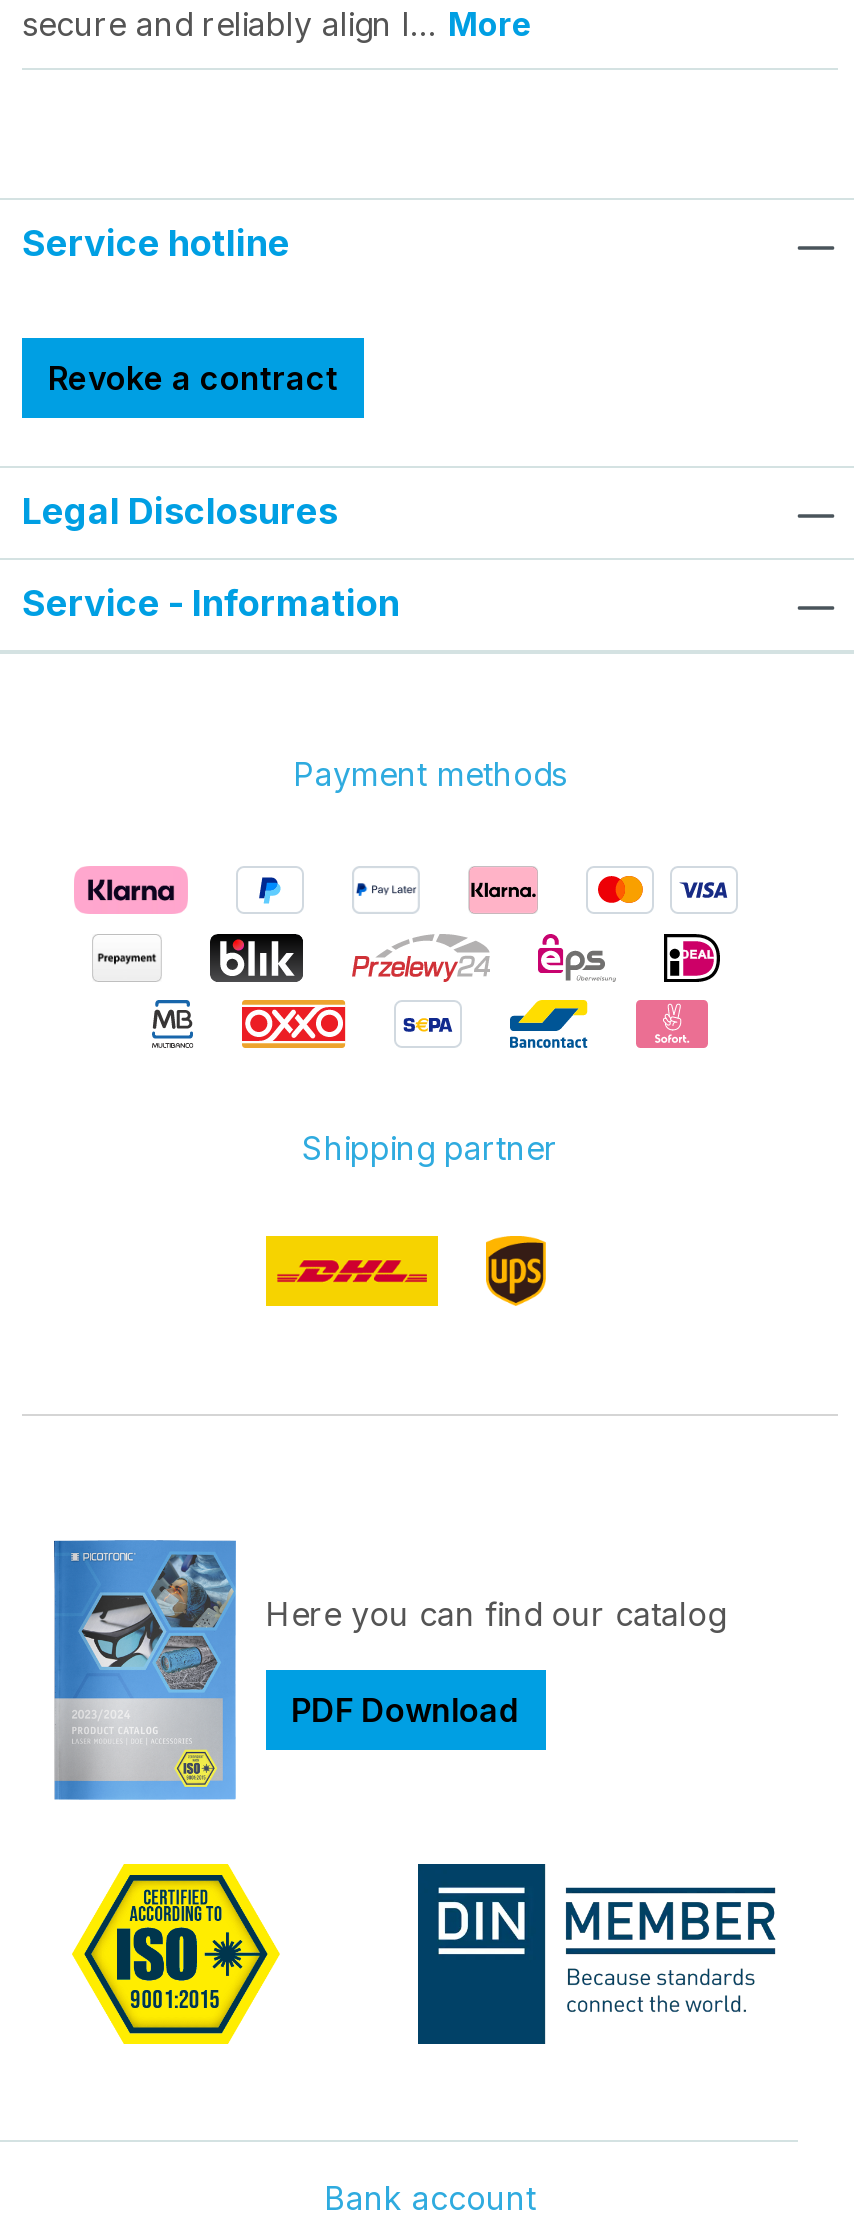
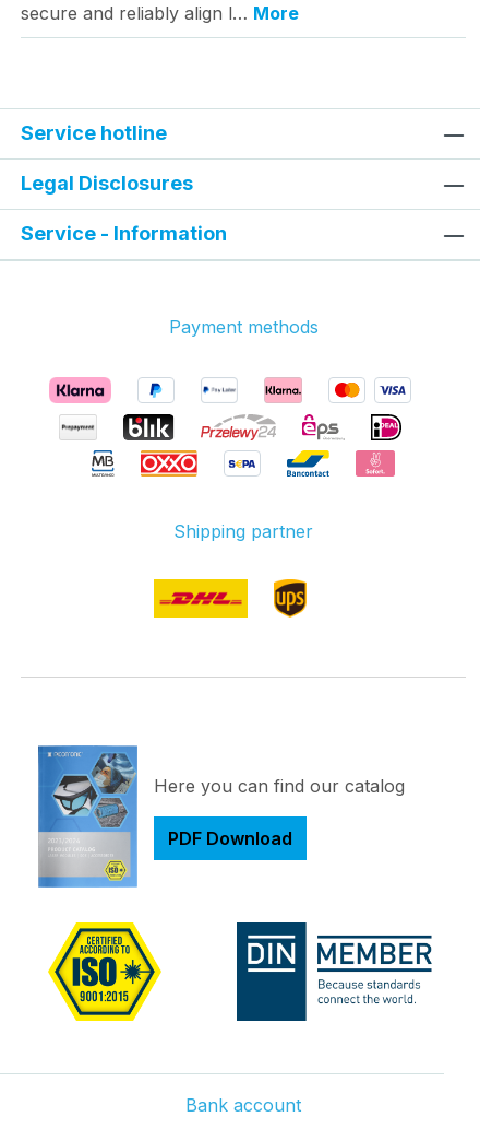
- Revoke a contract
